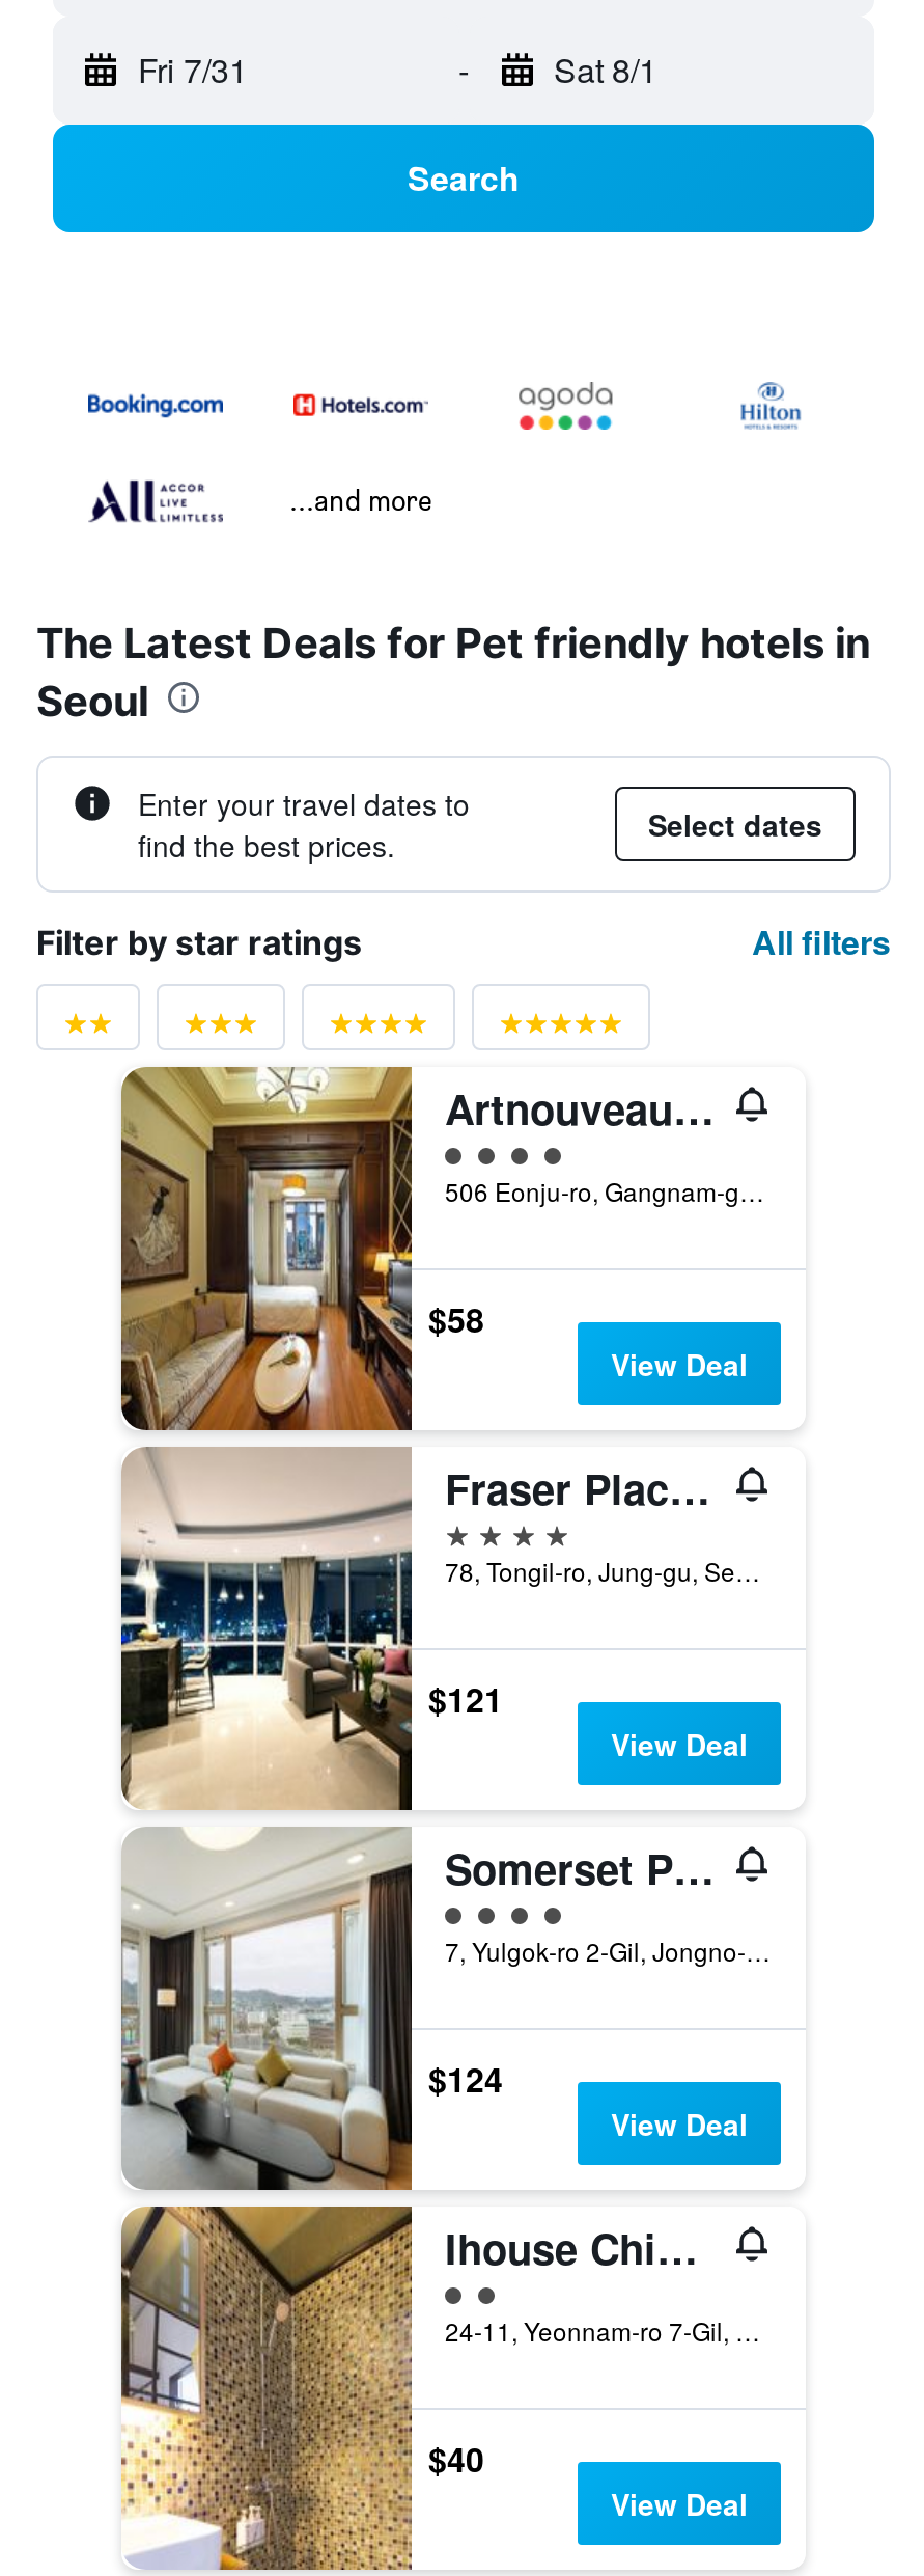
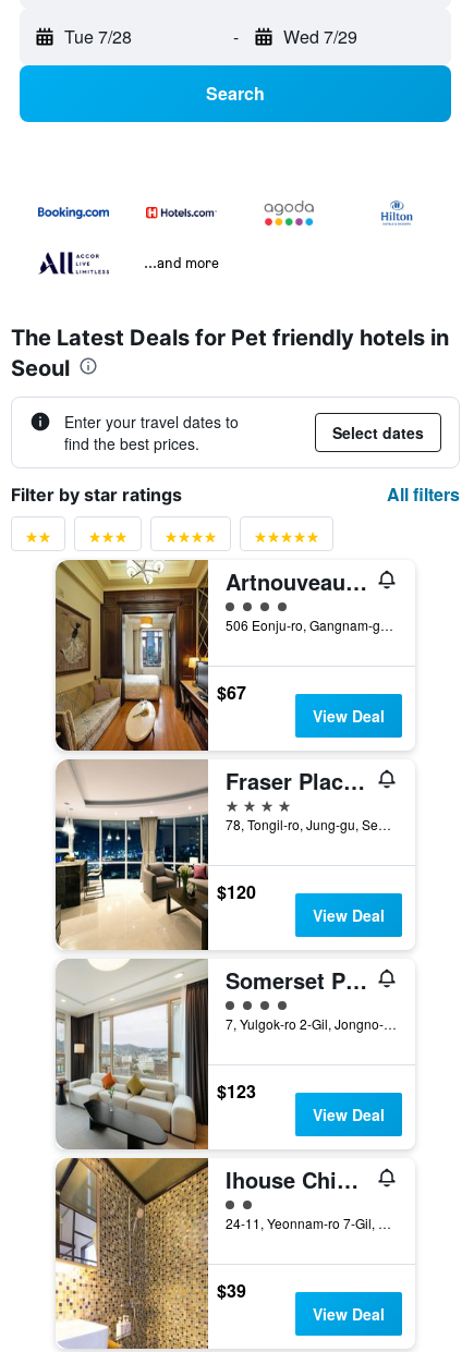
- Fri 7/31
+ Tue 7/28

- Sat 8/1
+ Wed 7/29

- $58
+ $67

- $121
+ $120

- $124
+ $123

- $40
+ $39
